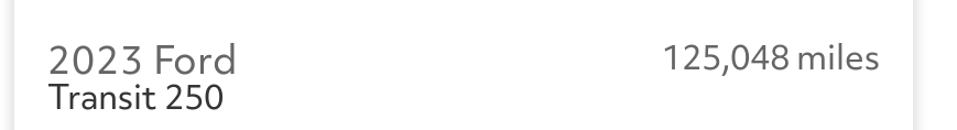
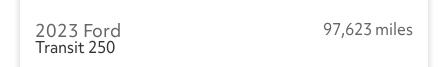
- 125,048 miles
+ 97,623 miles
